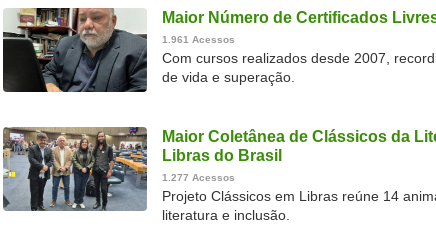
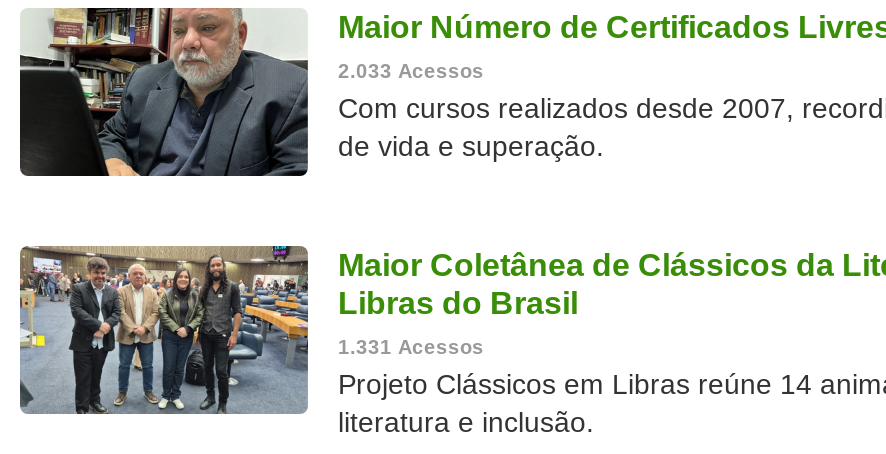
- 1.961 Acessos
+ 2.033 Acessos

- 1.277 Acessos
+ 1.331 Acessos
